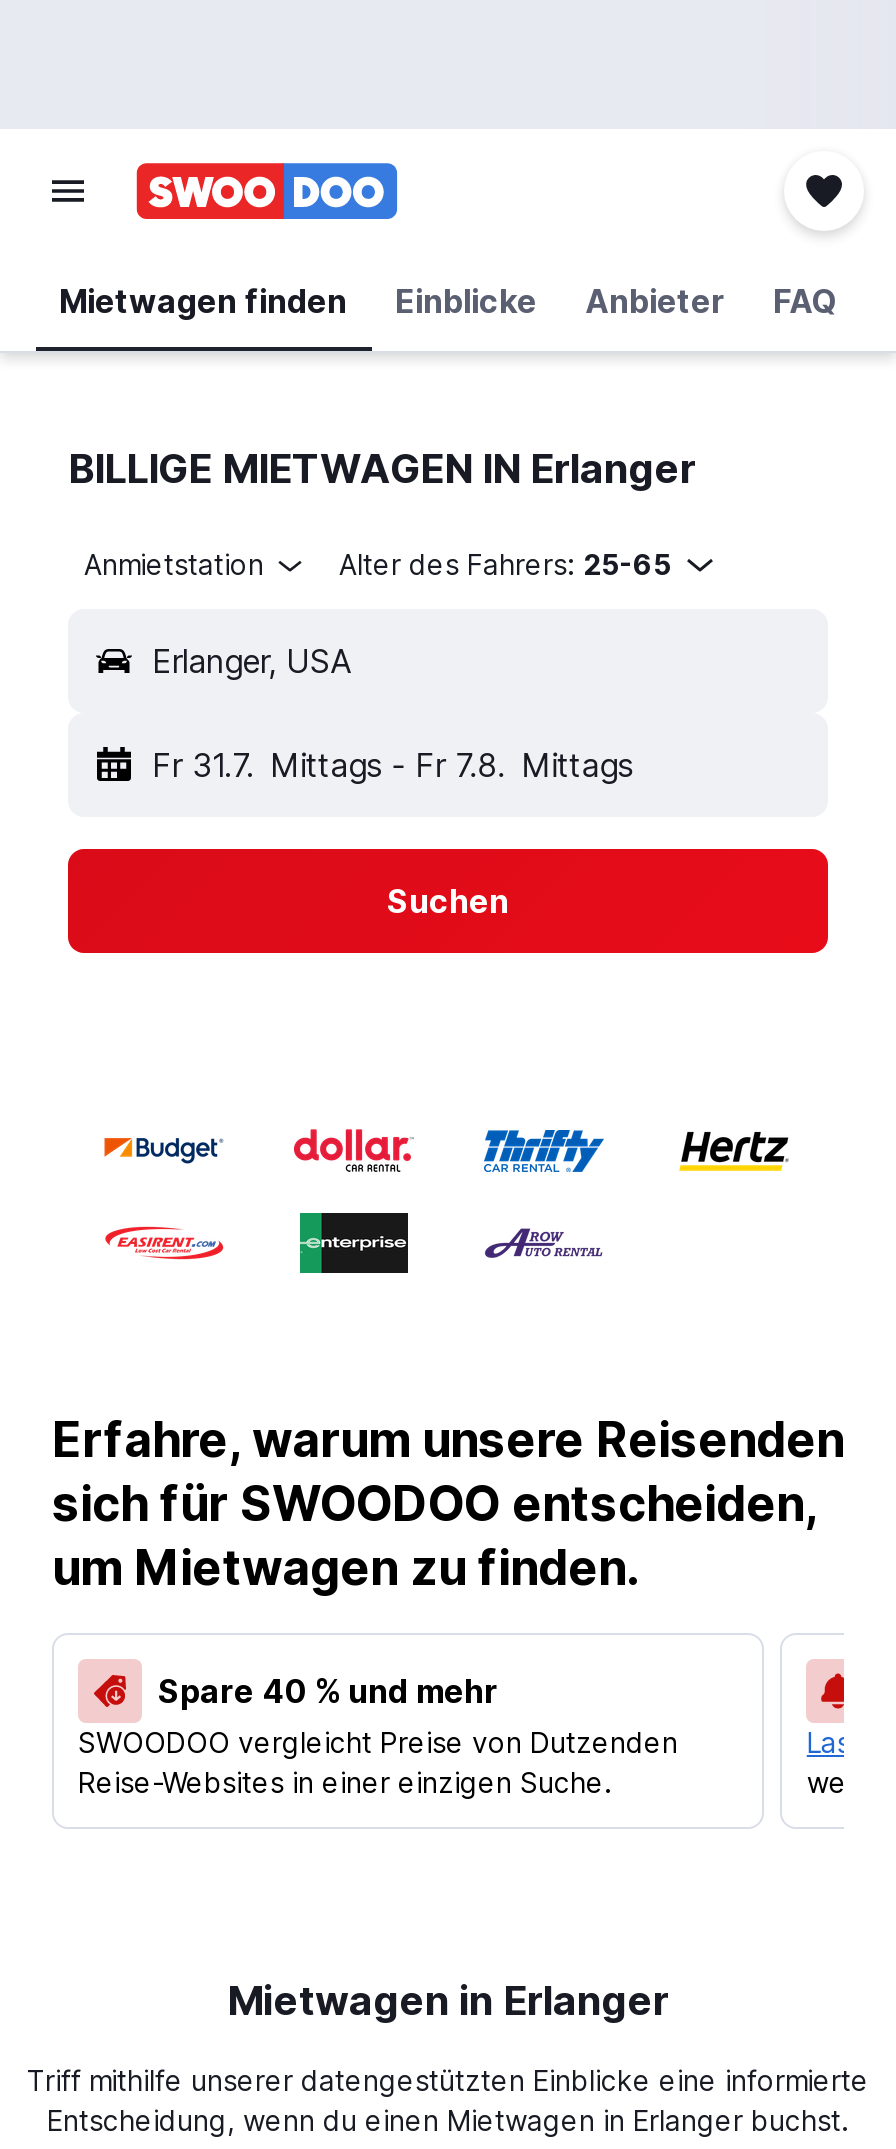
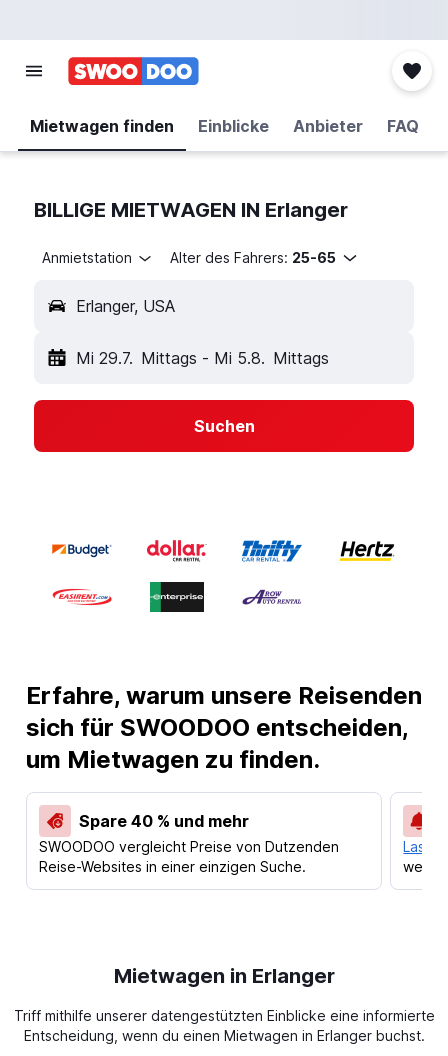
- Fr 31.7. Mittags - Fr 7.8. Mittags
+ Mi 29.7. Mittags - Mi 5.8. Mittags
